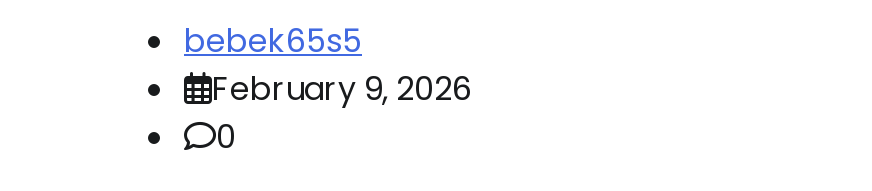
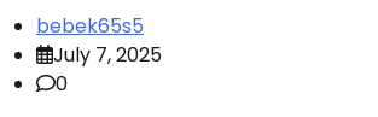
- February 9, 2026
+ July 7, 2025
